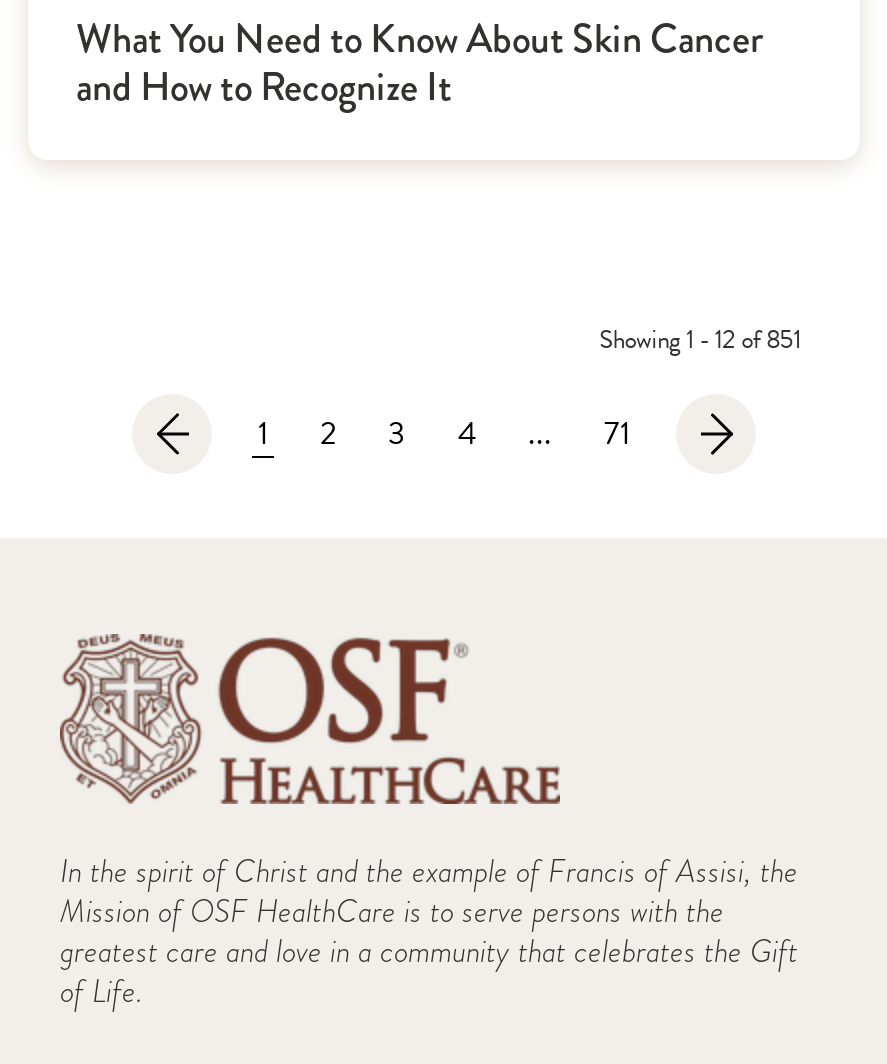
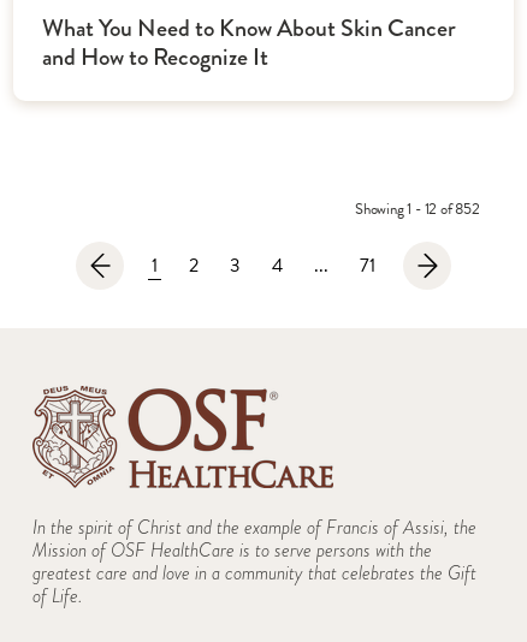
- Showing 1 - 12 of 851
+ Showing 1 - 12 of 852
